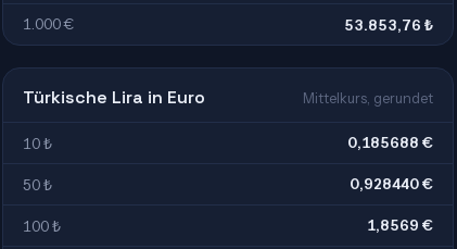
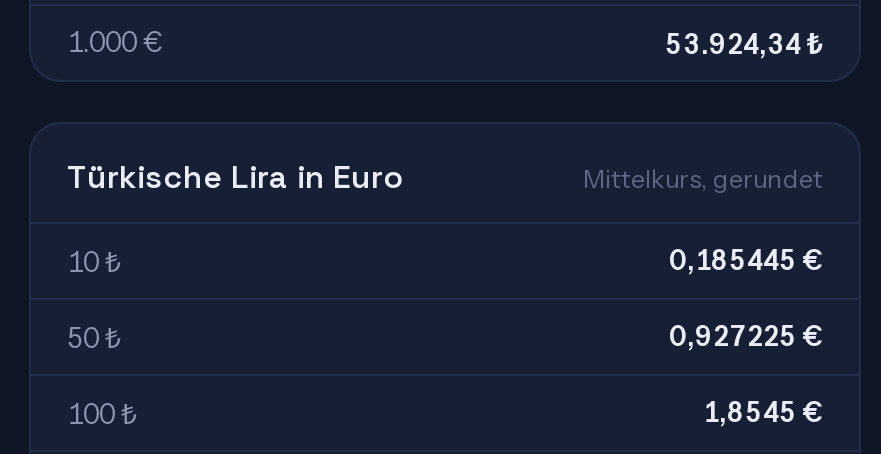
- 53.853,76 ₺
+ 53.924,34 ₺

- 0,185688 €
+ 0,185445 €

- 0,928440 €
+ 0,927225 €

- 1,8569 €
+ 1,8545 €
